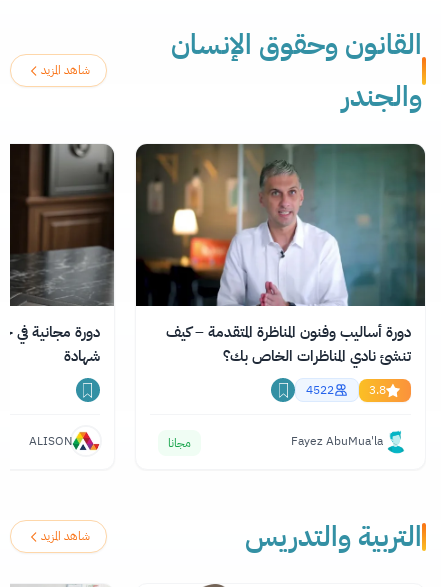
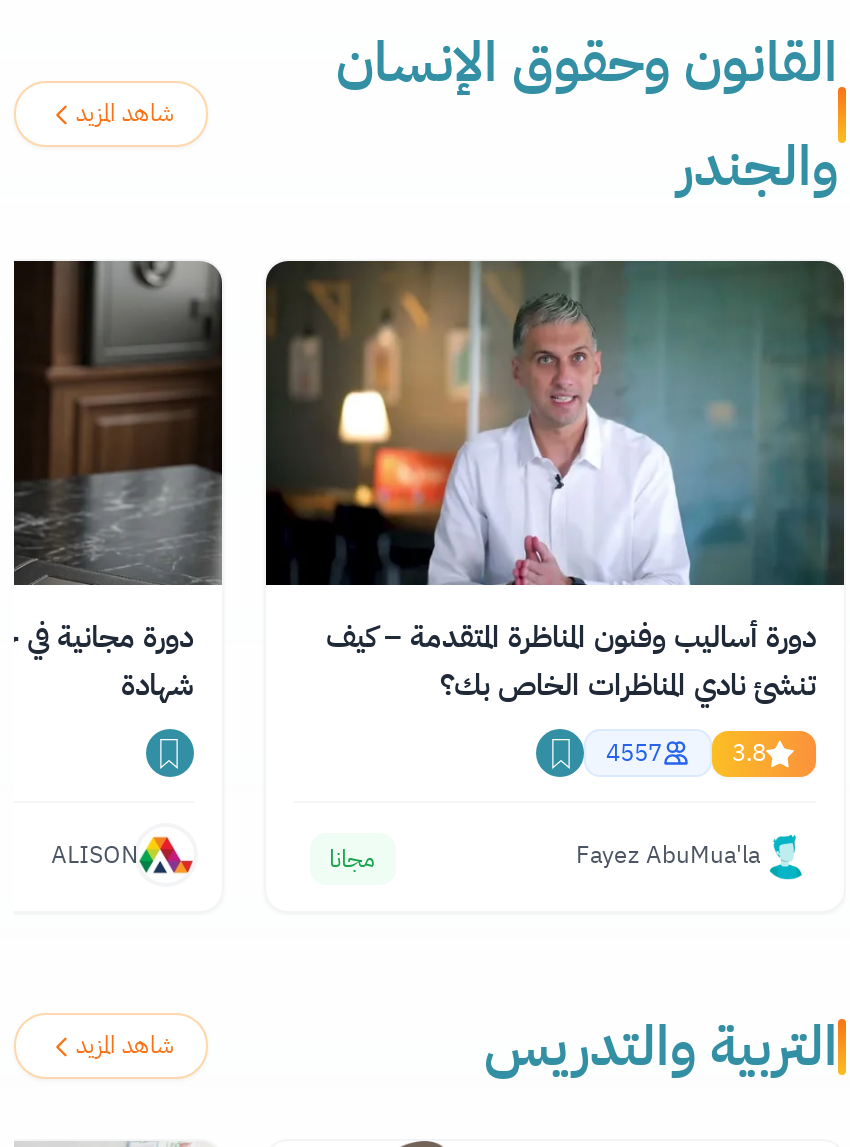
- 4522 3.8
+ 4557 3.8
